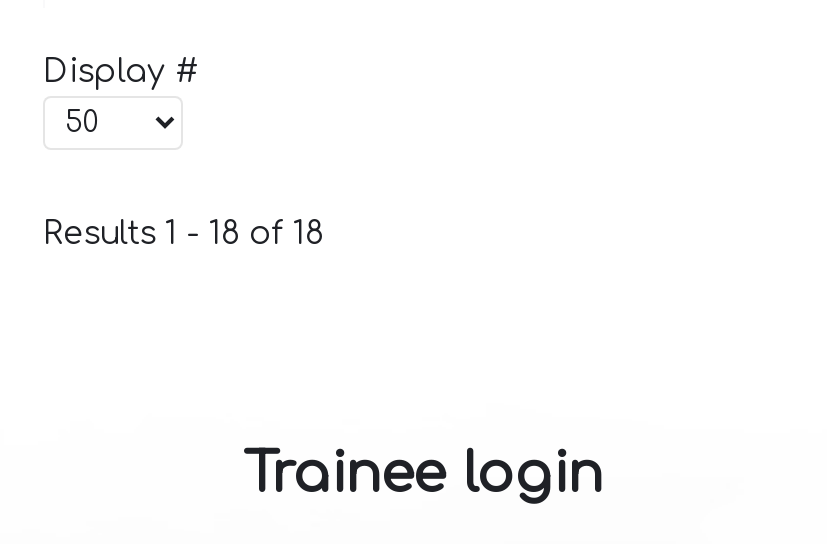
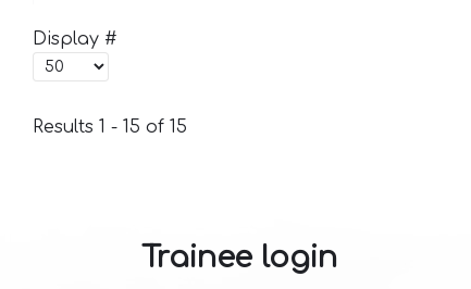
- Results 1 - 18 of 18
+ Results 1 - 15 of 15
